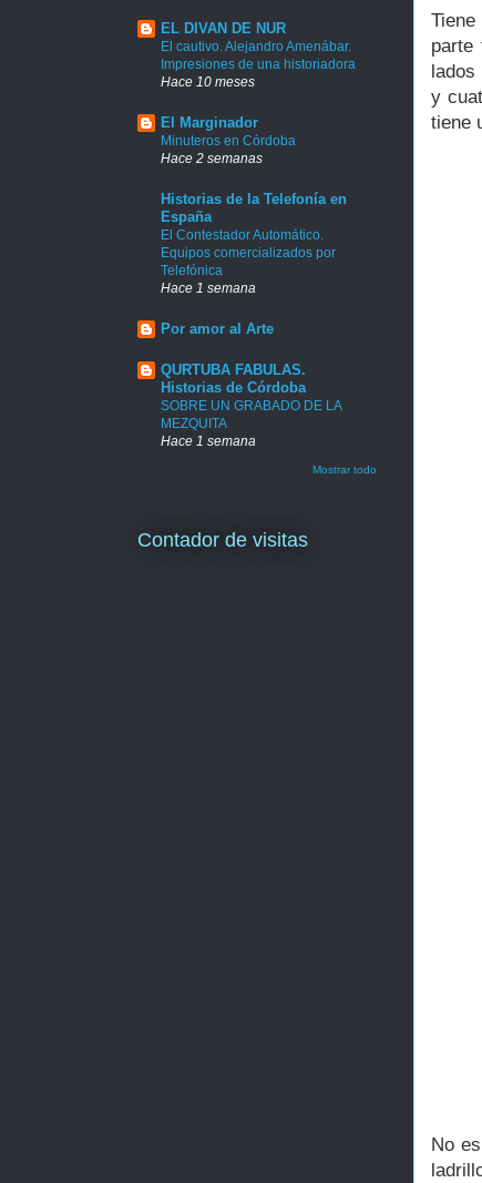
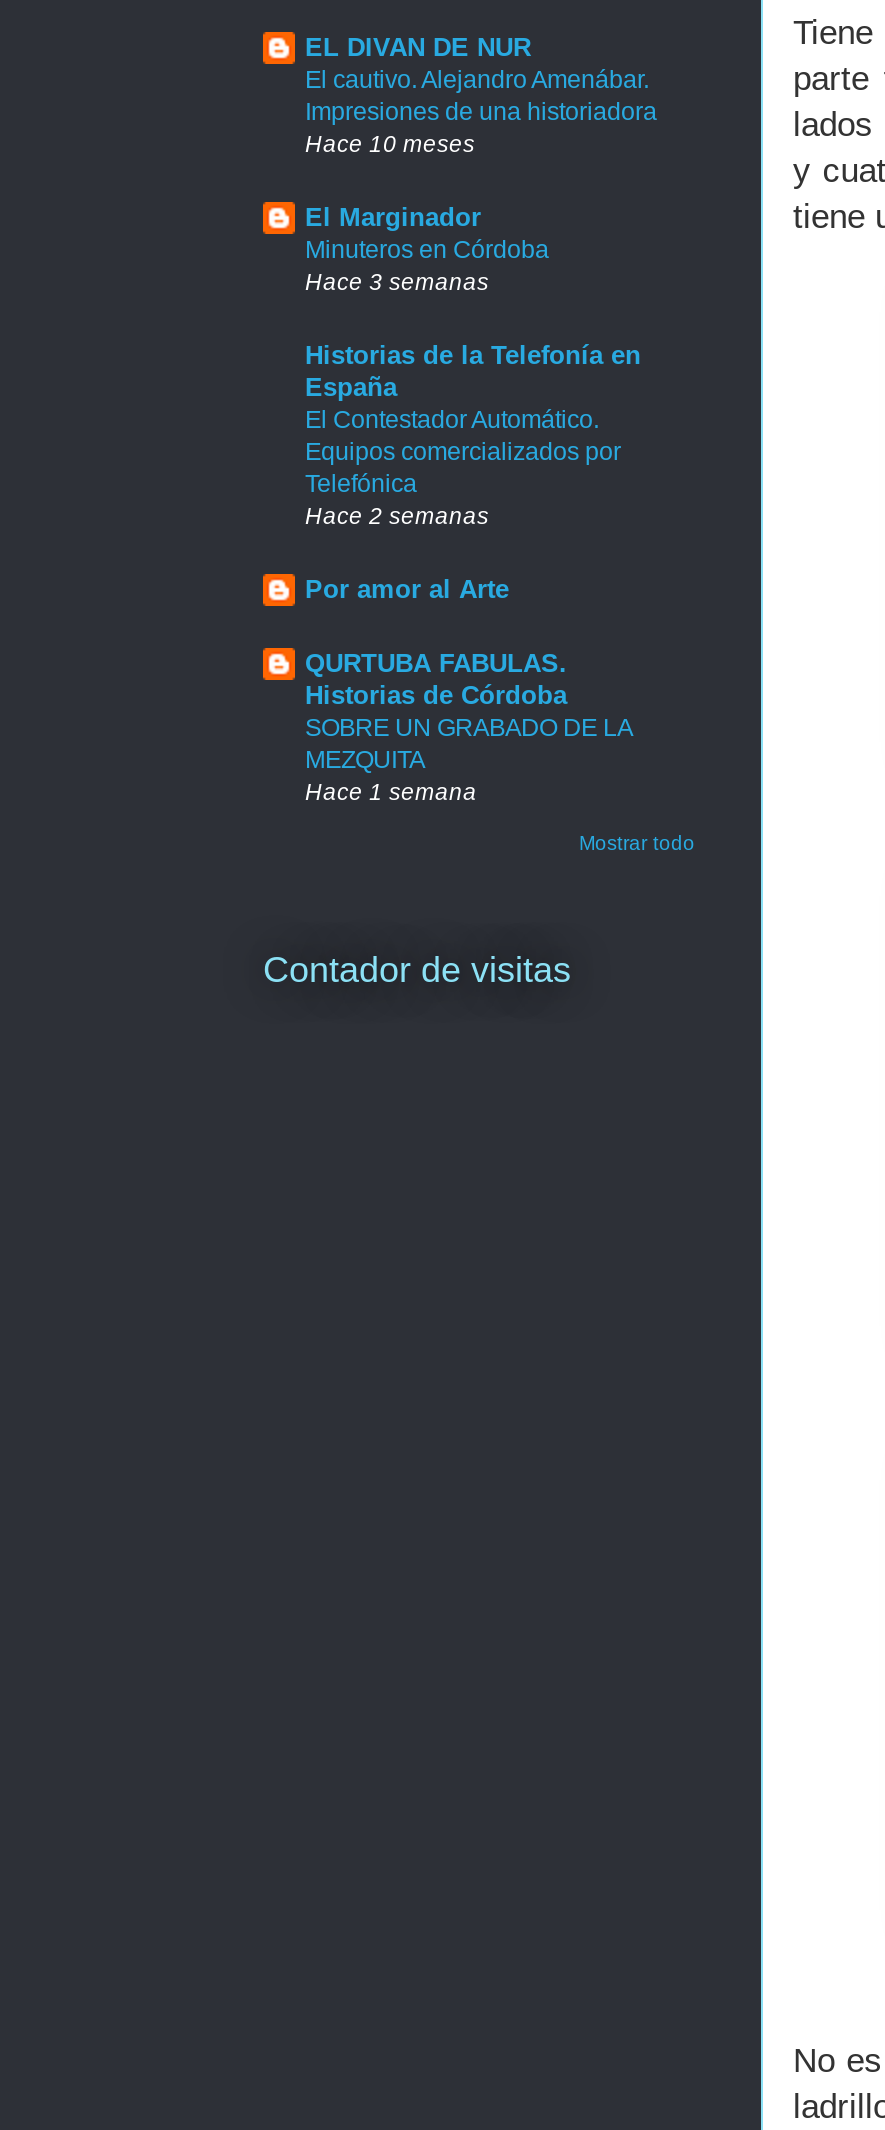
- Hace 2 semanas
+ Hace 3 semanas

- Hace 1 semana
+ Hace 2 semanas
